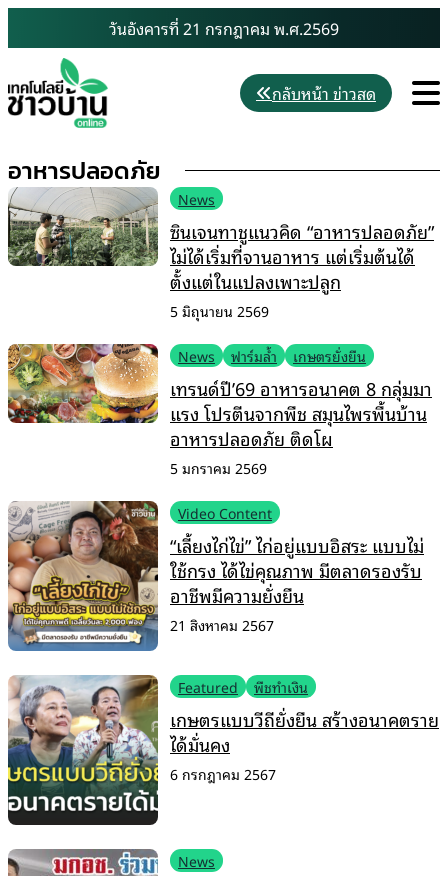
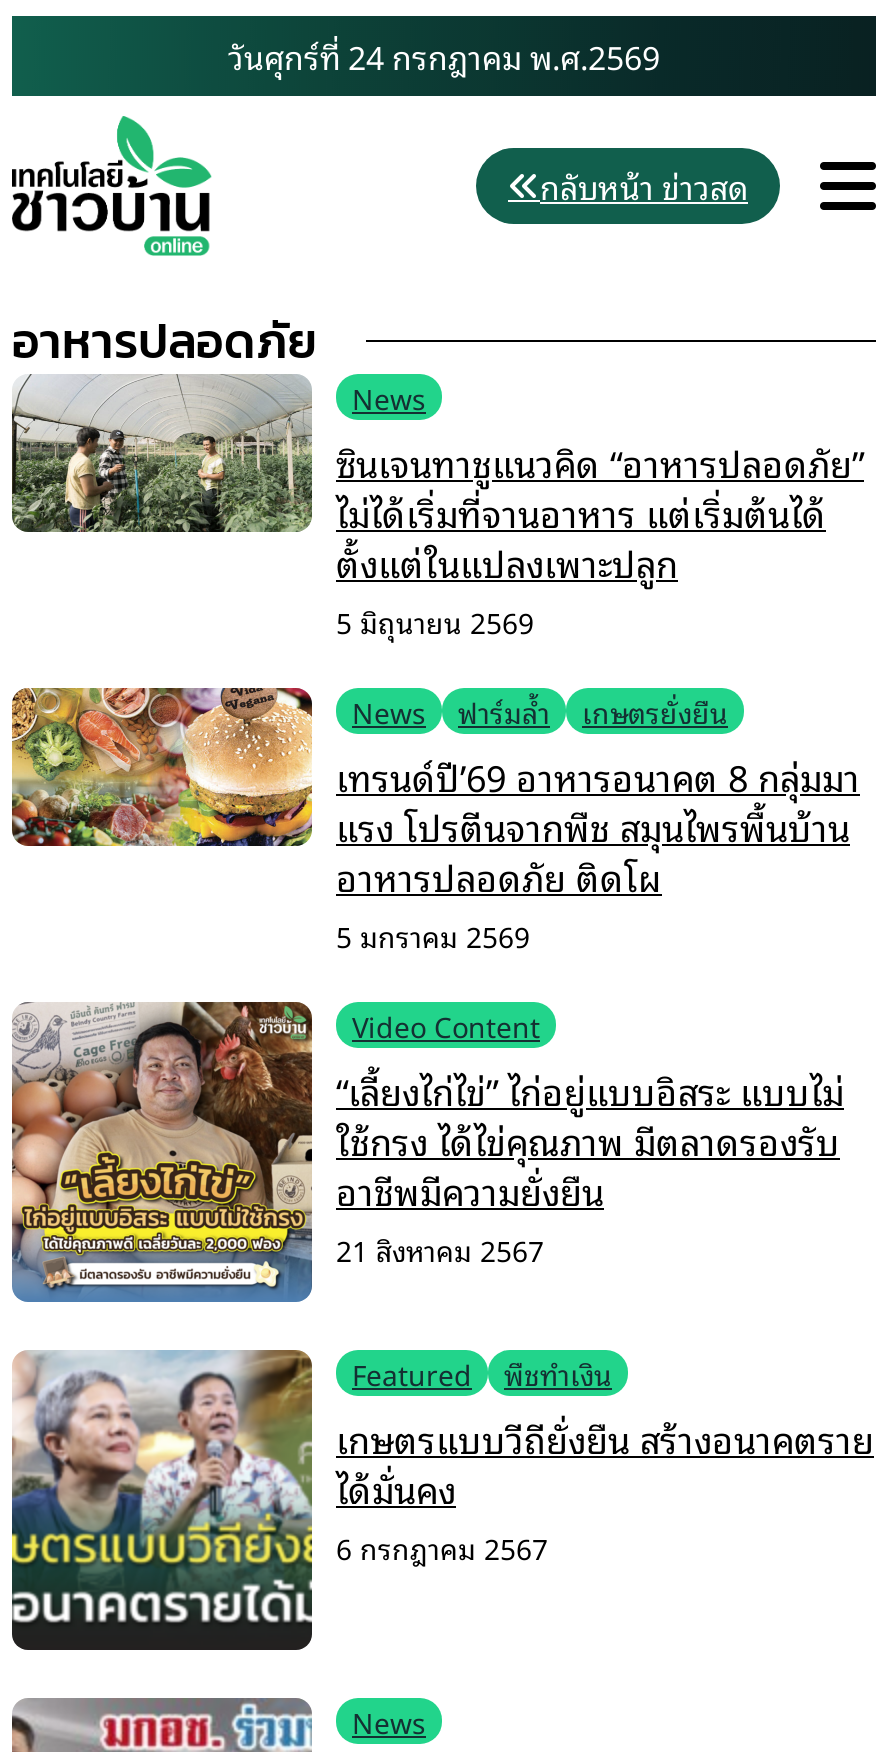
- วันอังคารที่ 21 กรกฎาคม พ.ศ.2569
+ วันศุกร์ที่ 24 กรกฎาคม พ.ศ.2569
